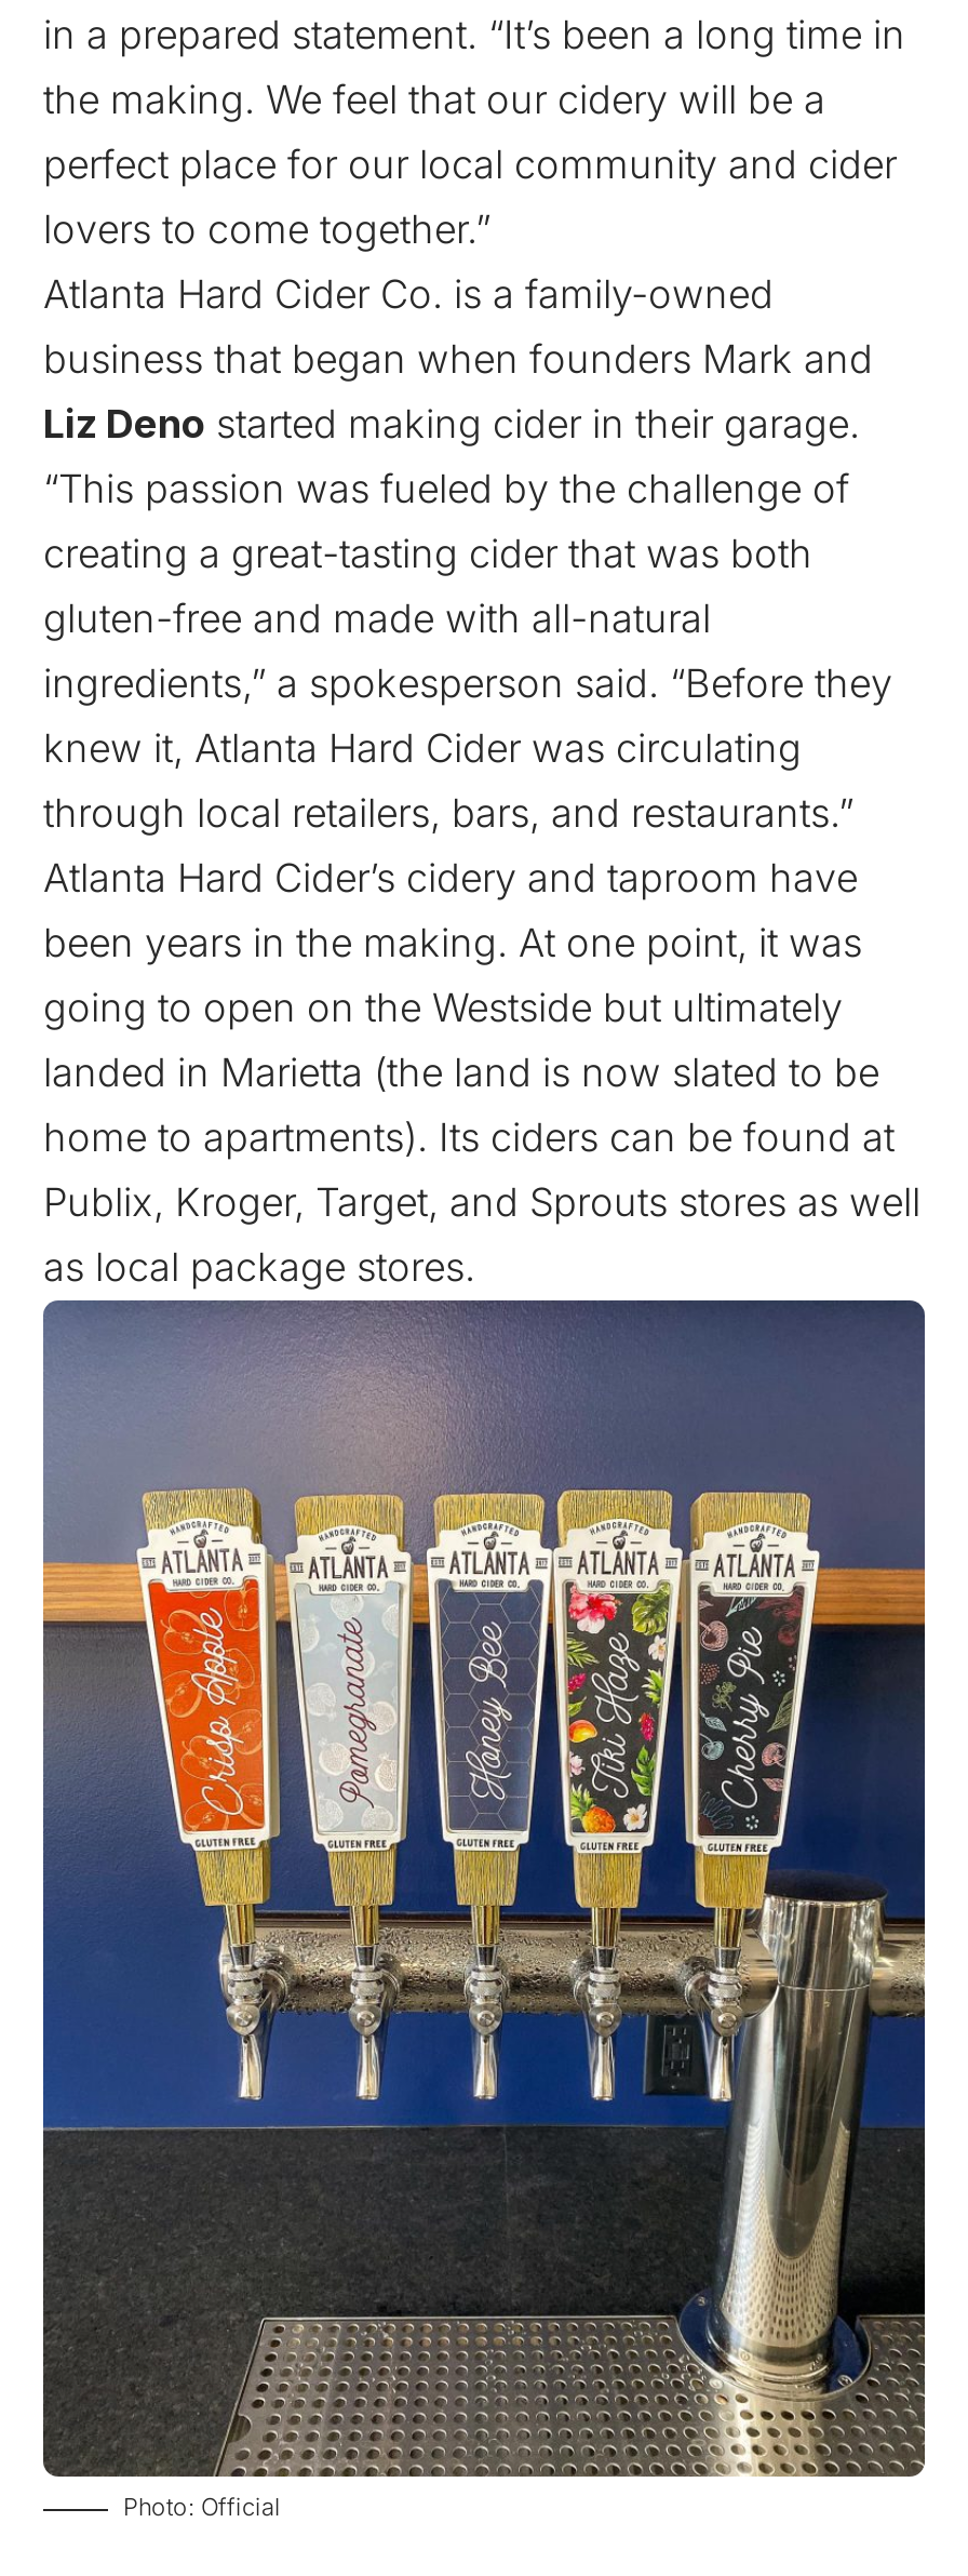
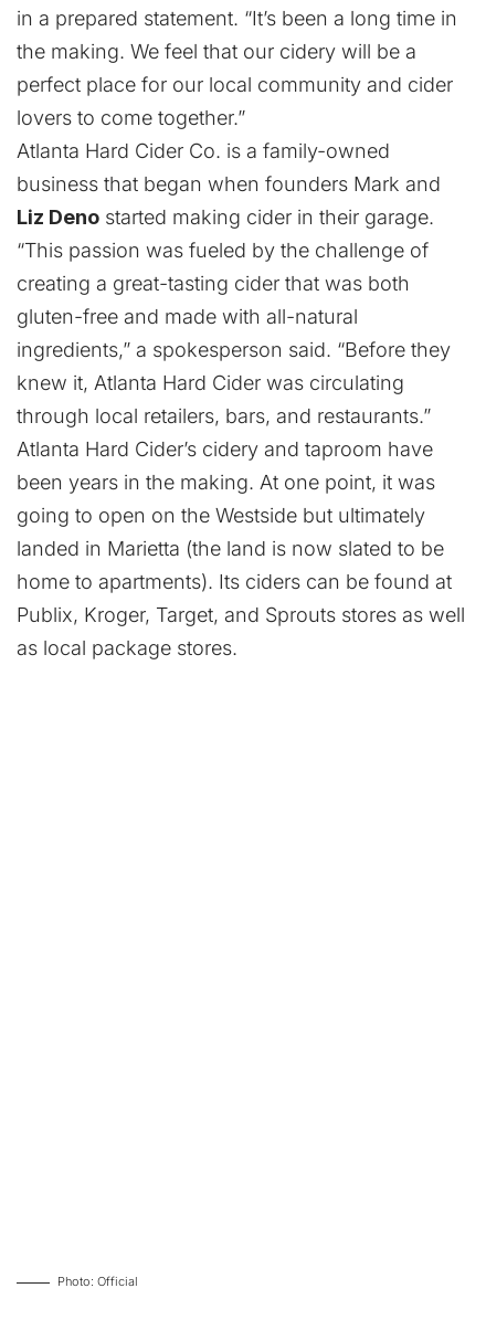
- [image]
